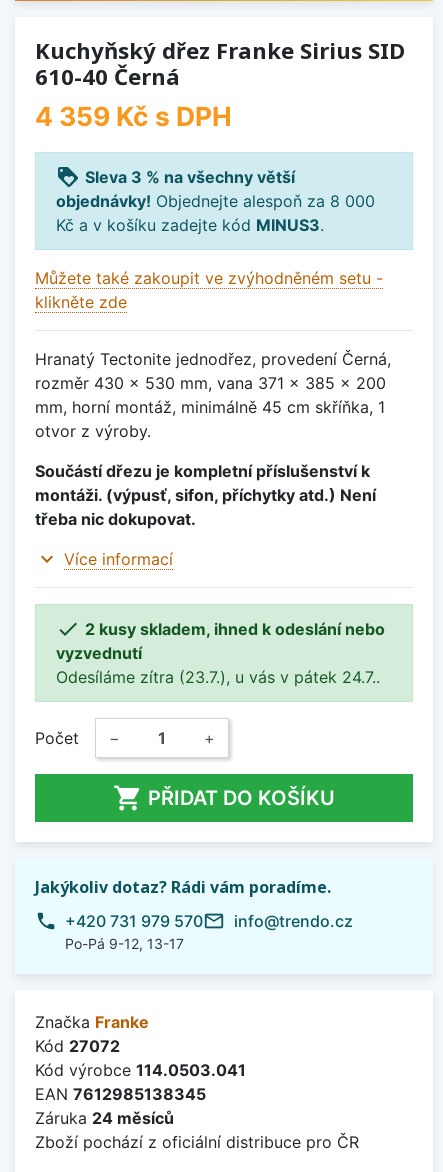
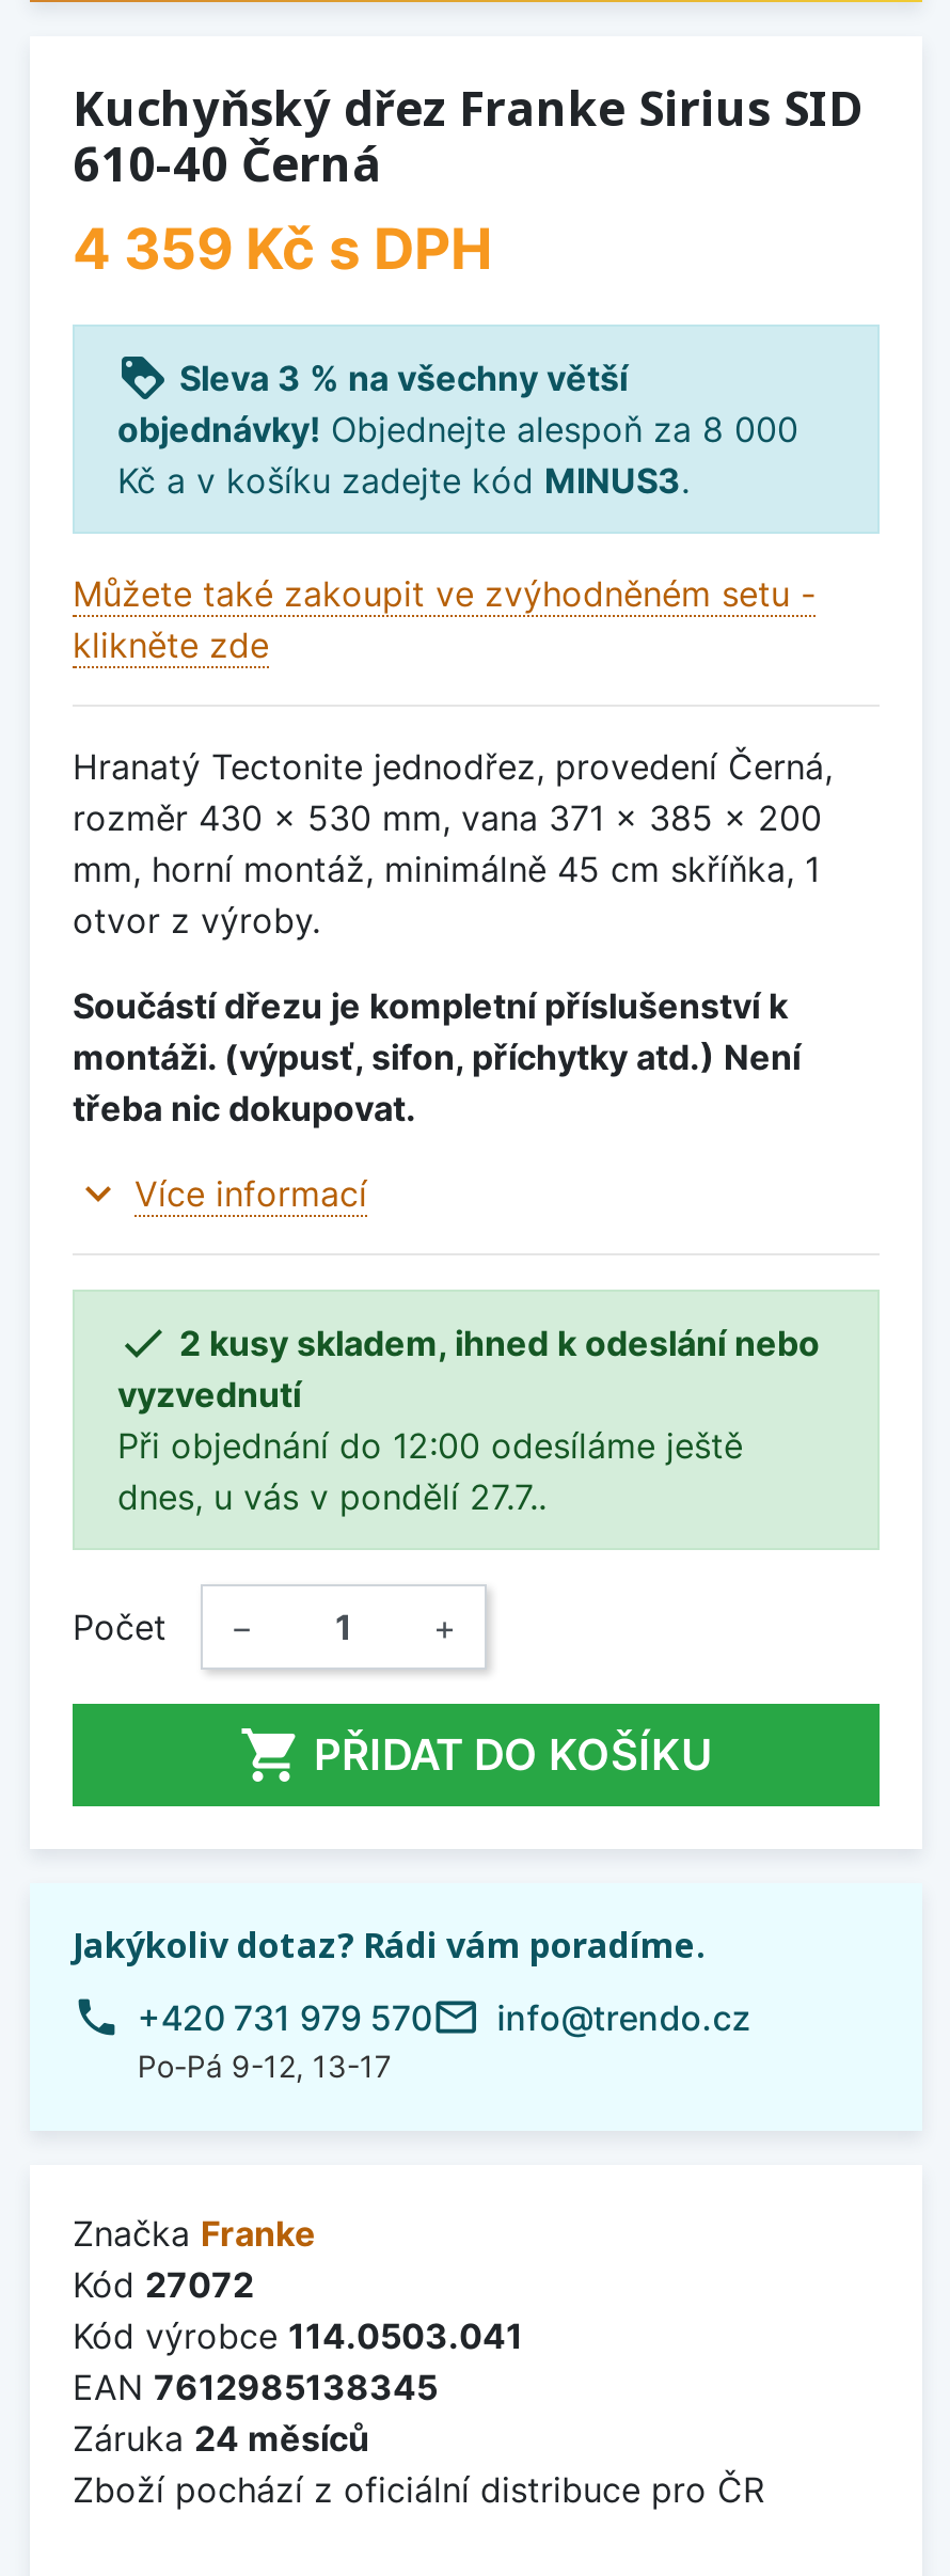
- Odesíláme zítra (23.7.), u vás v pátek 24.7..
+ Při objednání do 12:00 odesíláme ještě
+ dnes, u vás v pondělí 27.7..
